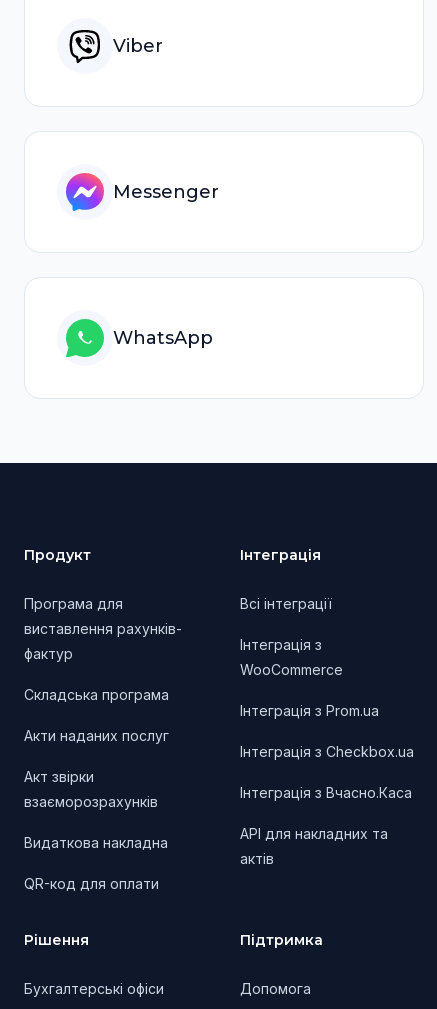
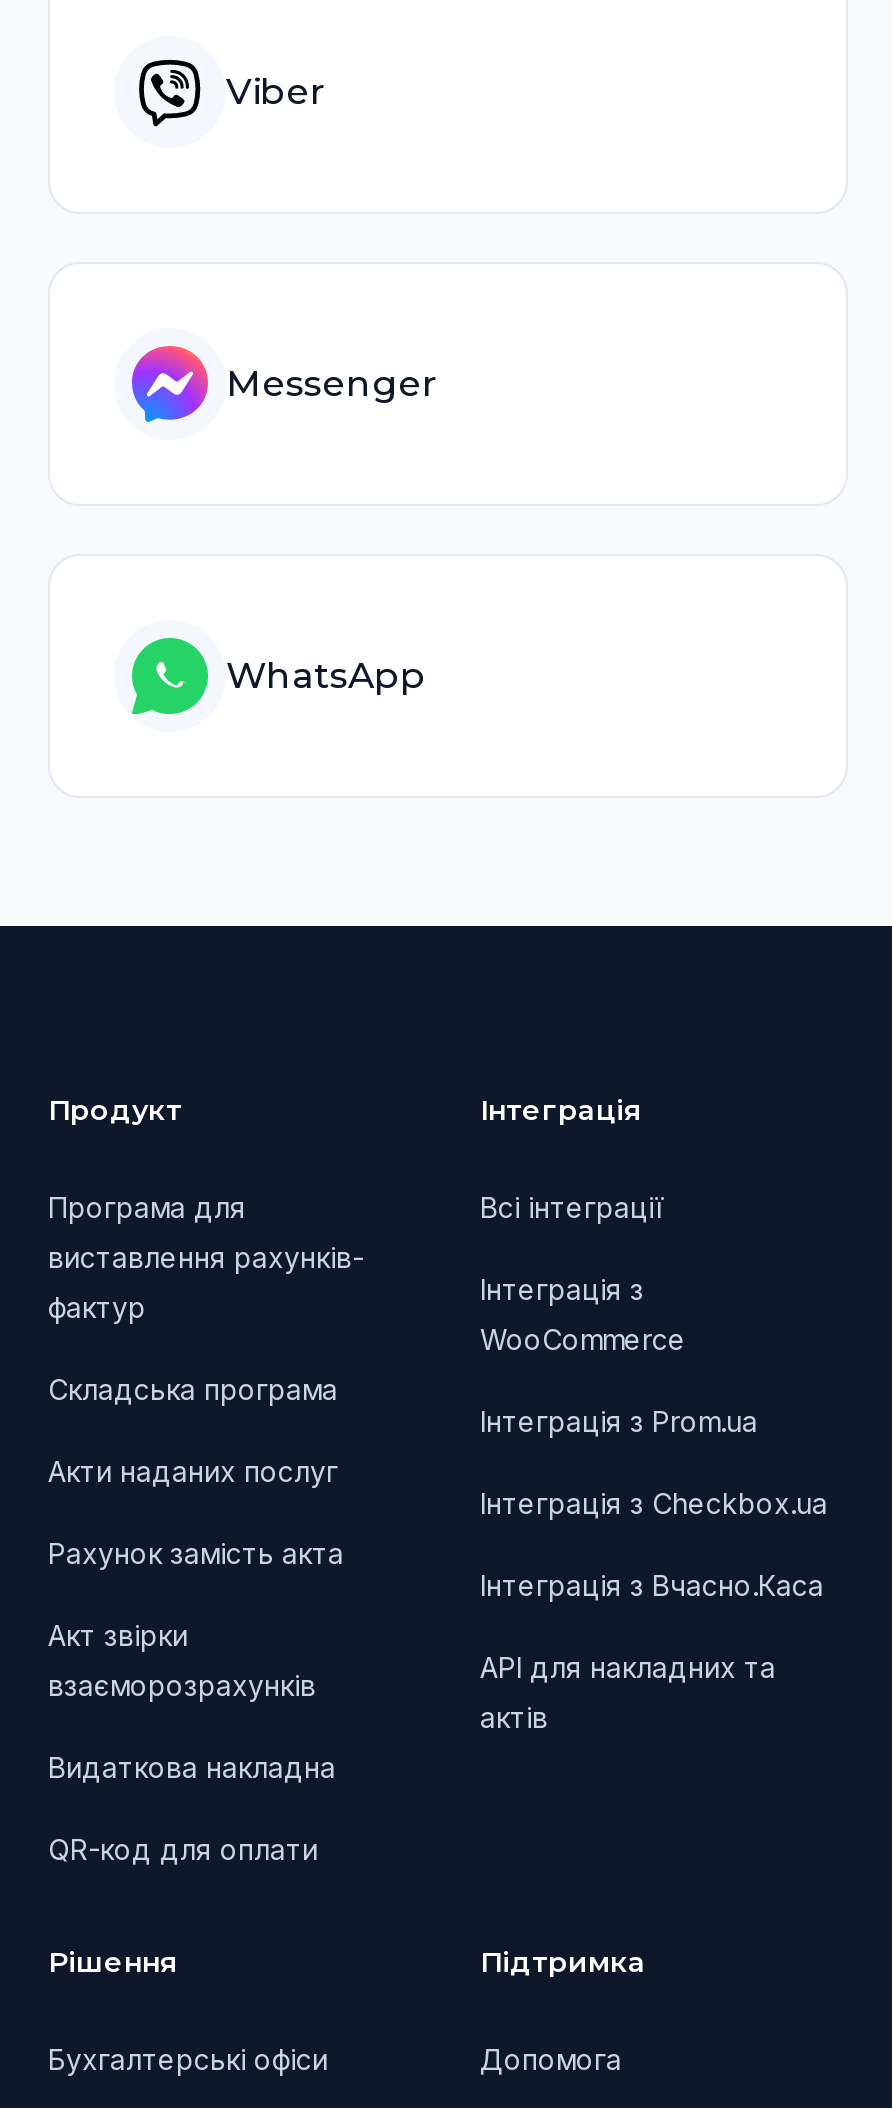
+ Рахунок замість акта
